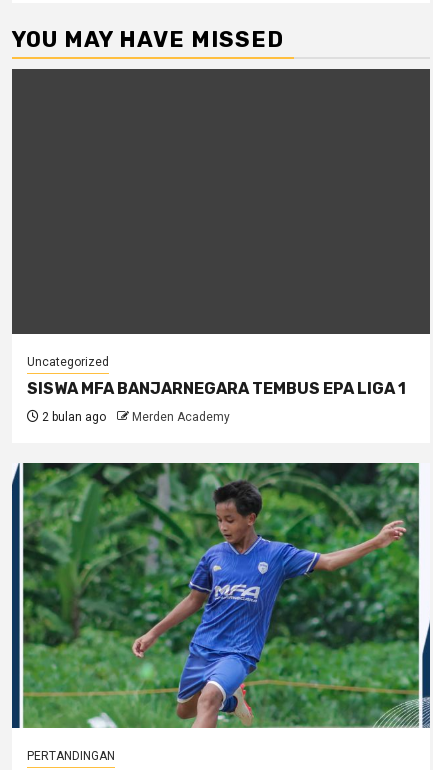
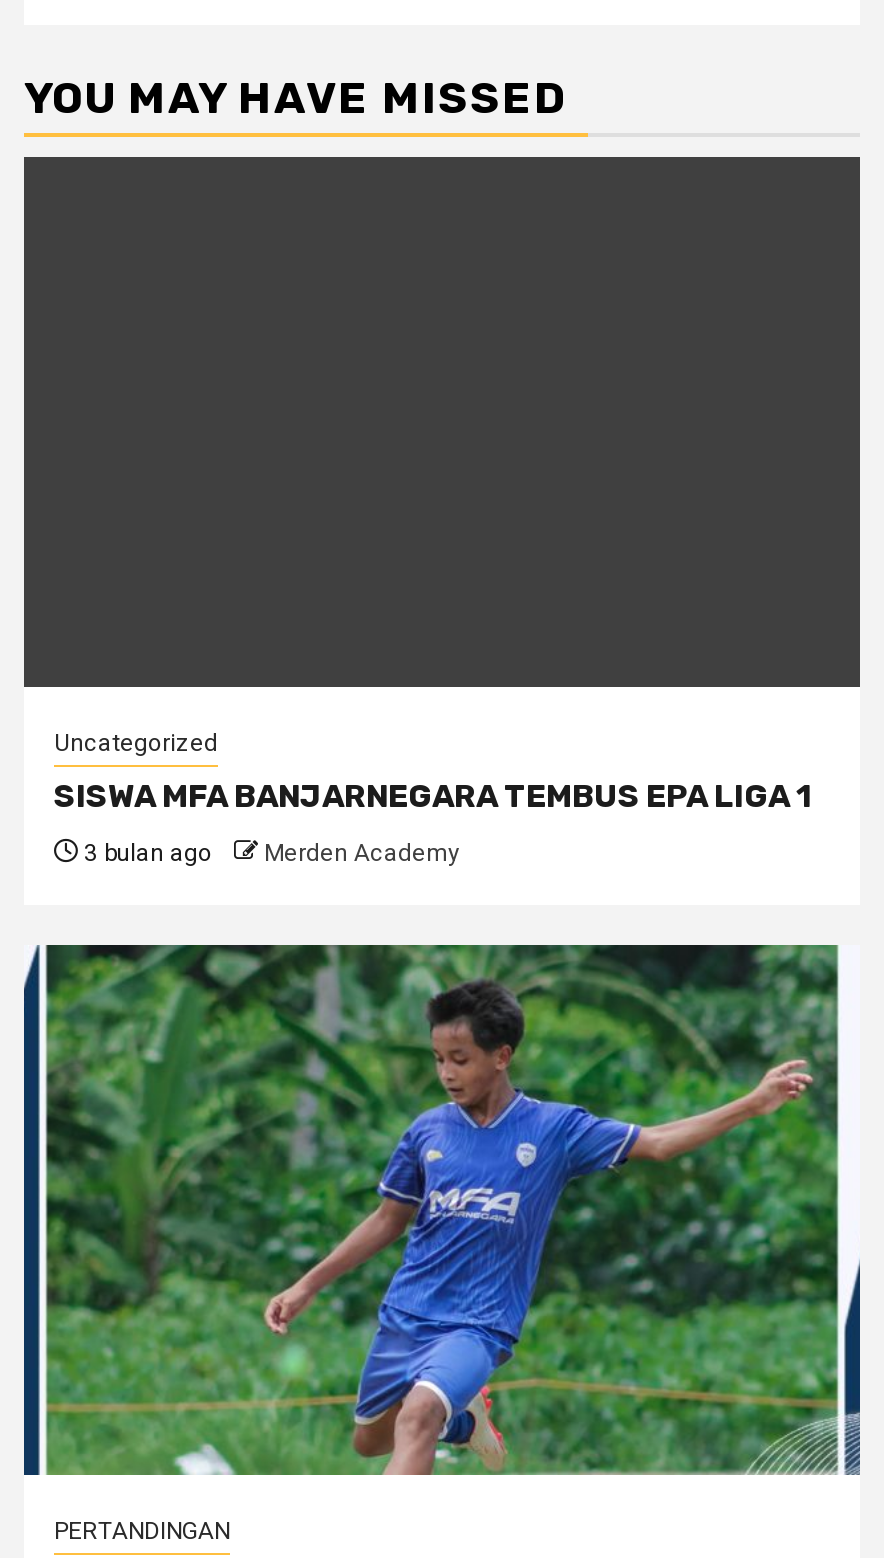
- 2 bulan ago Merden Academy
+ 3 bulan ago Merden Academy
